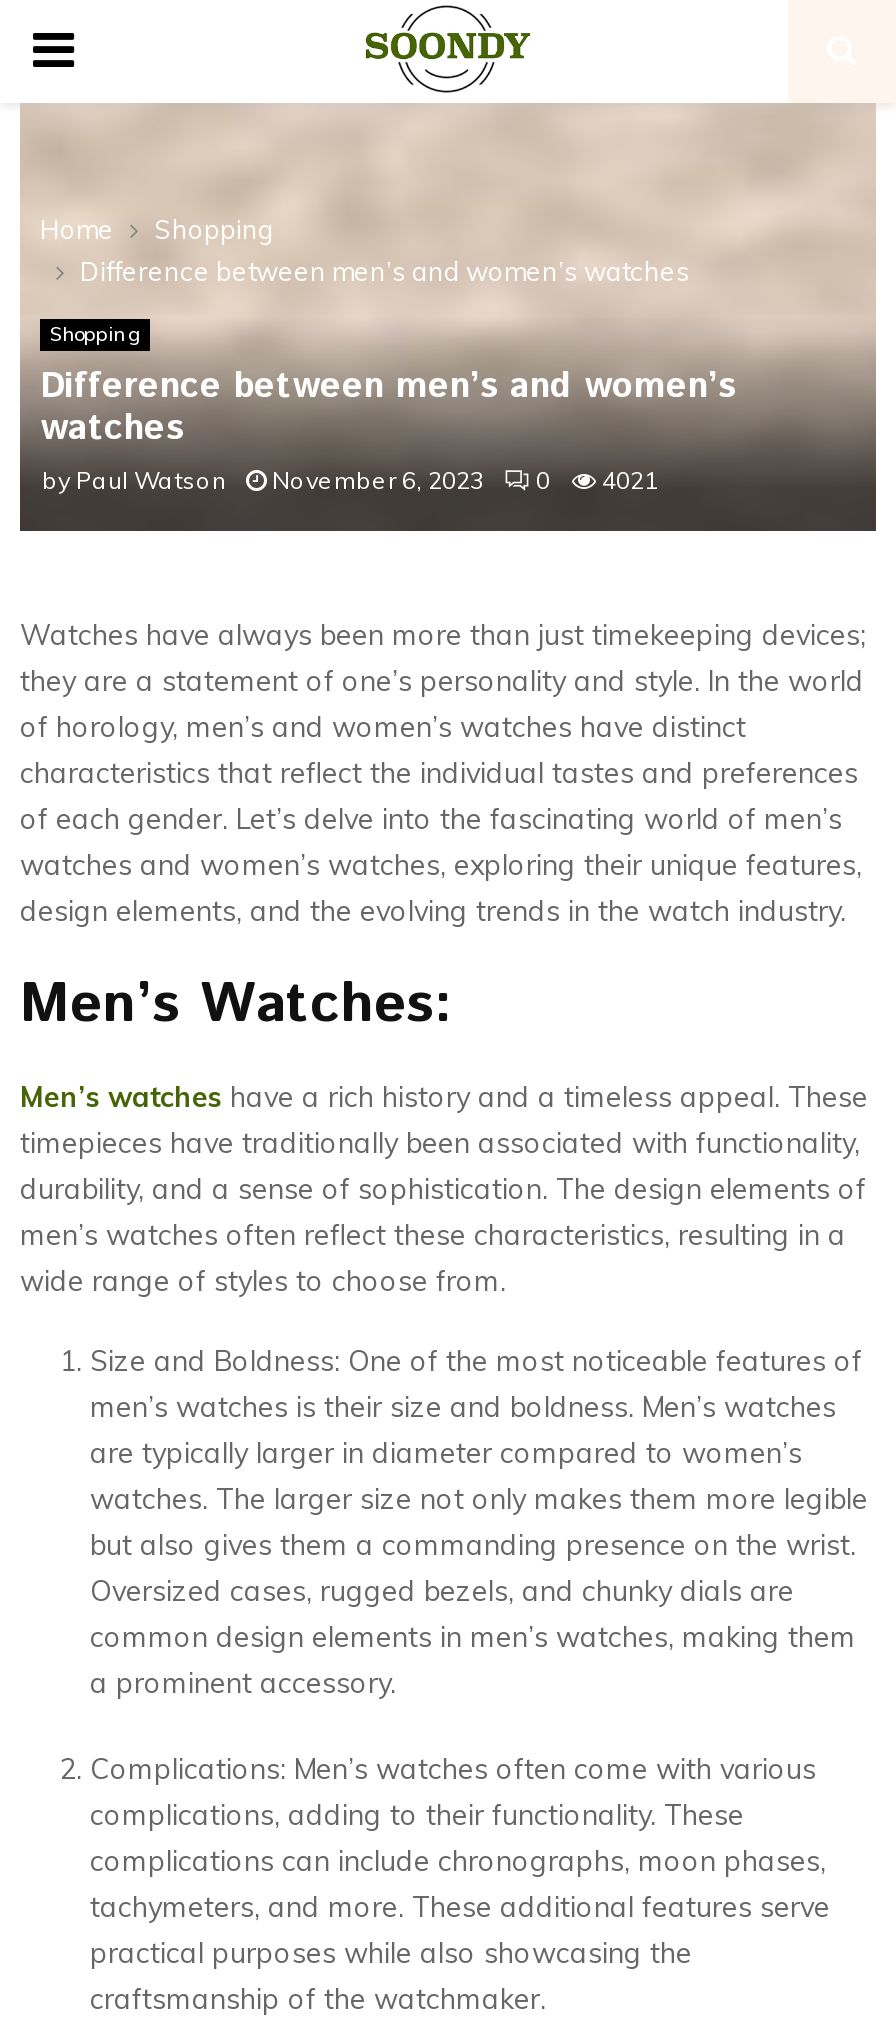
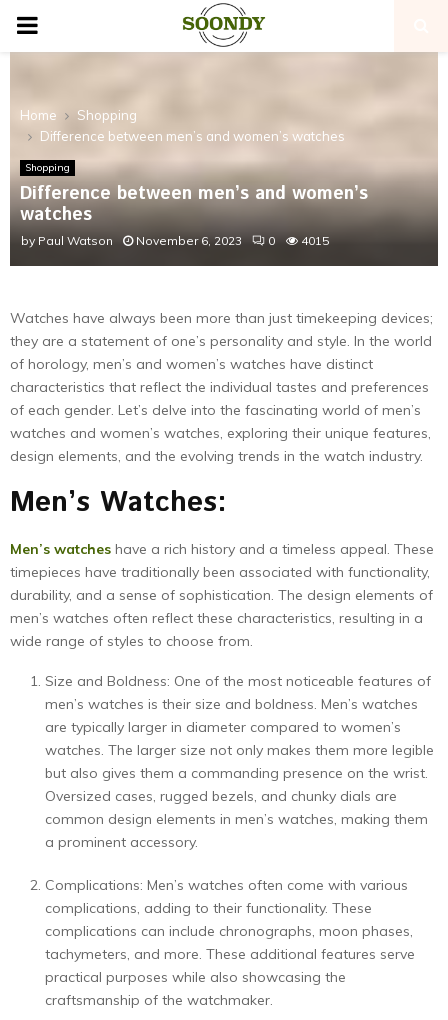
- by Paul Watson November 6, 2023 0 4021
+ by Paul Watson November 6, 2023 0 4015
